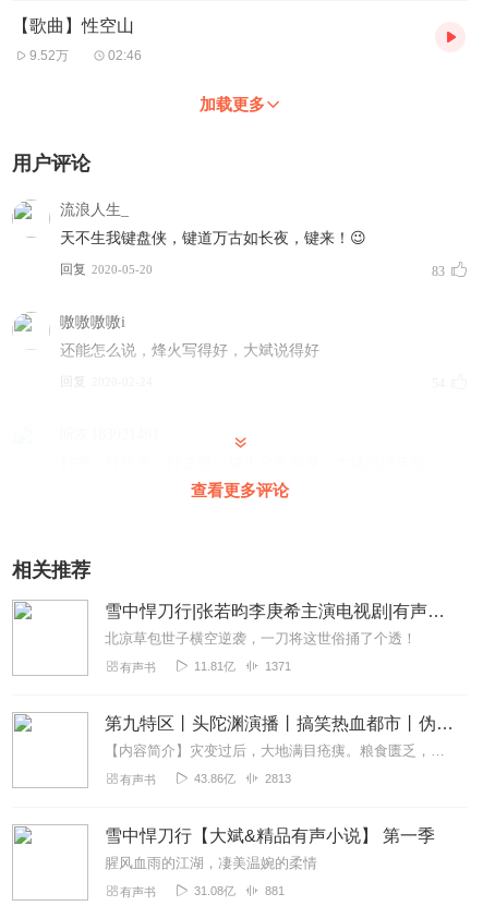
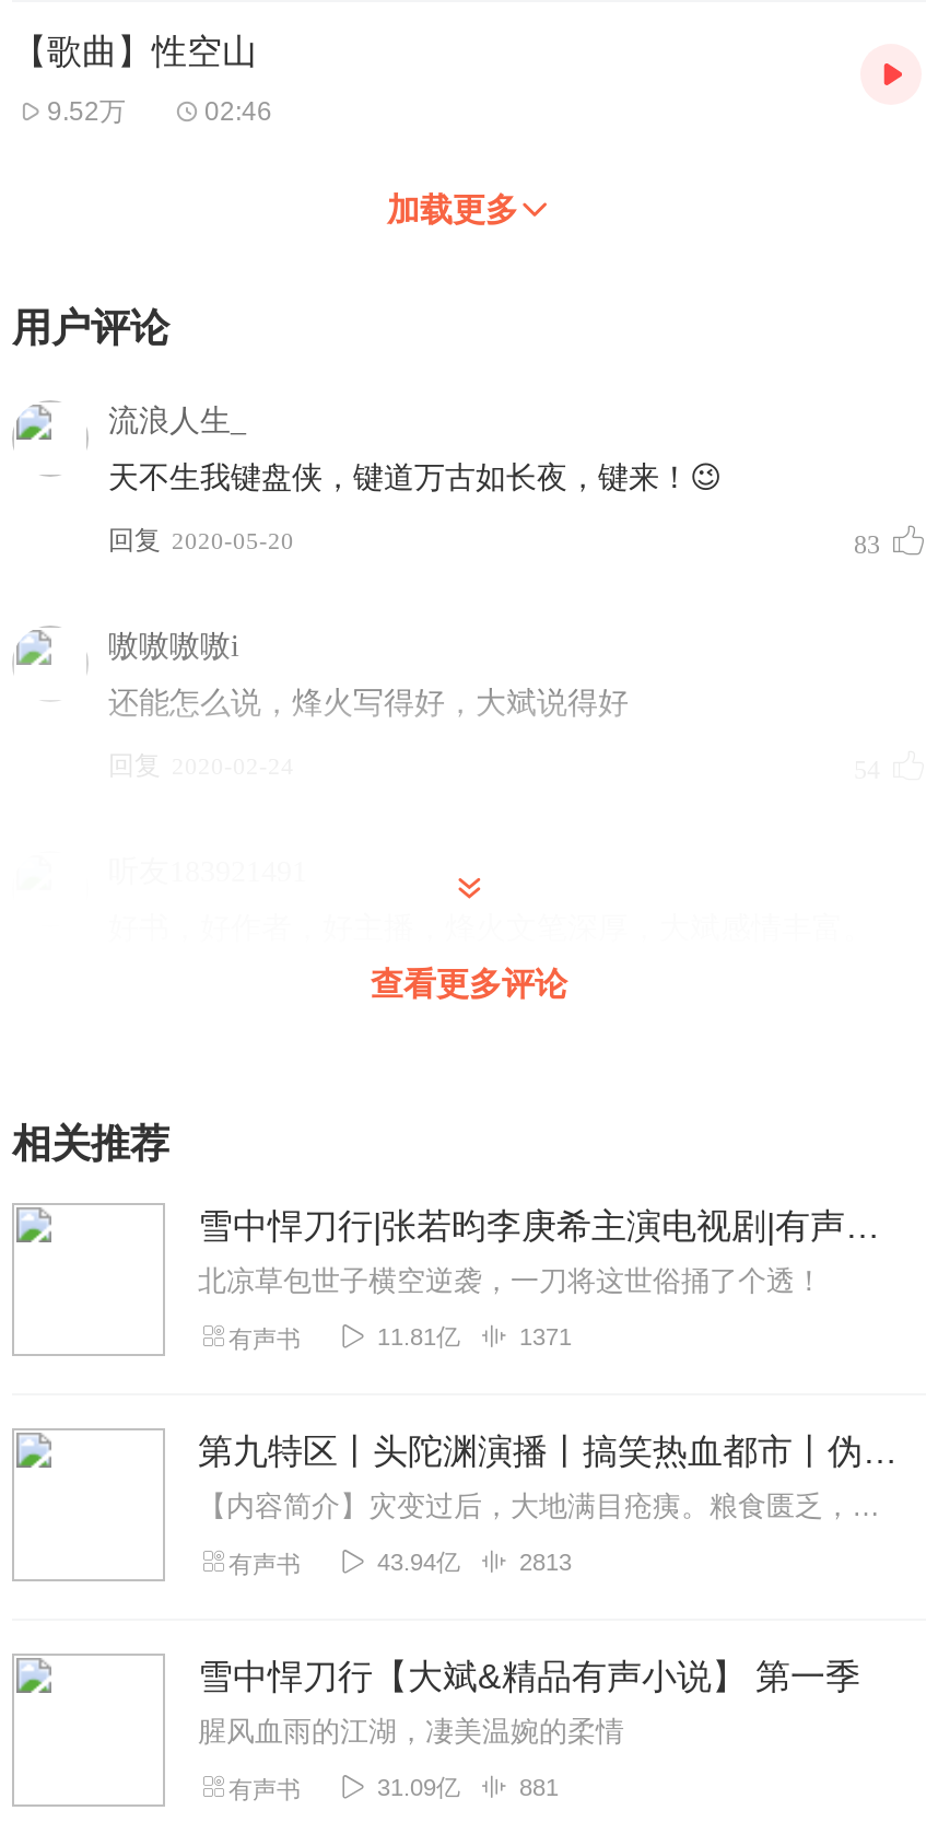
- 43.86亿
+ 43.94亿

- 31.08亿
+ 31.09亿
